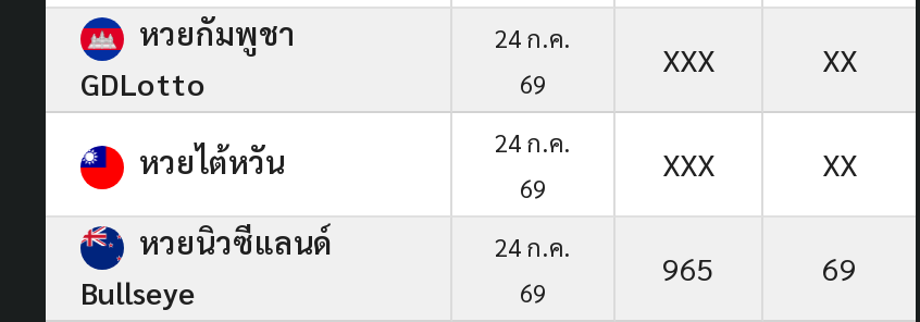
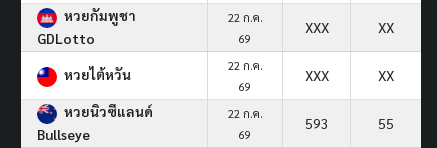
- 24 ก.ค.
+ 22 ก.ค.

- 24 ก.ค.
+ 22 ก.ค.

- 24 ก.ค.
+ 22 ก.ค.

- 965
+ 593

- 69
+ 55
